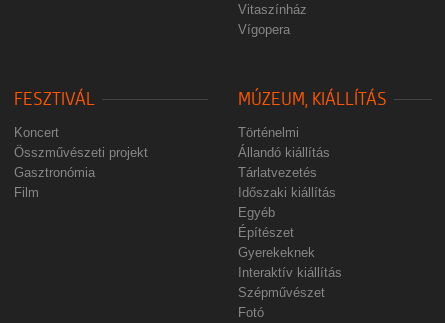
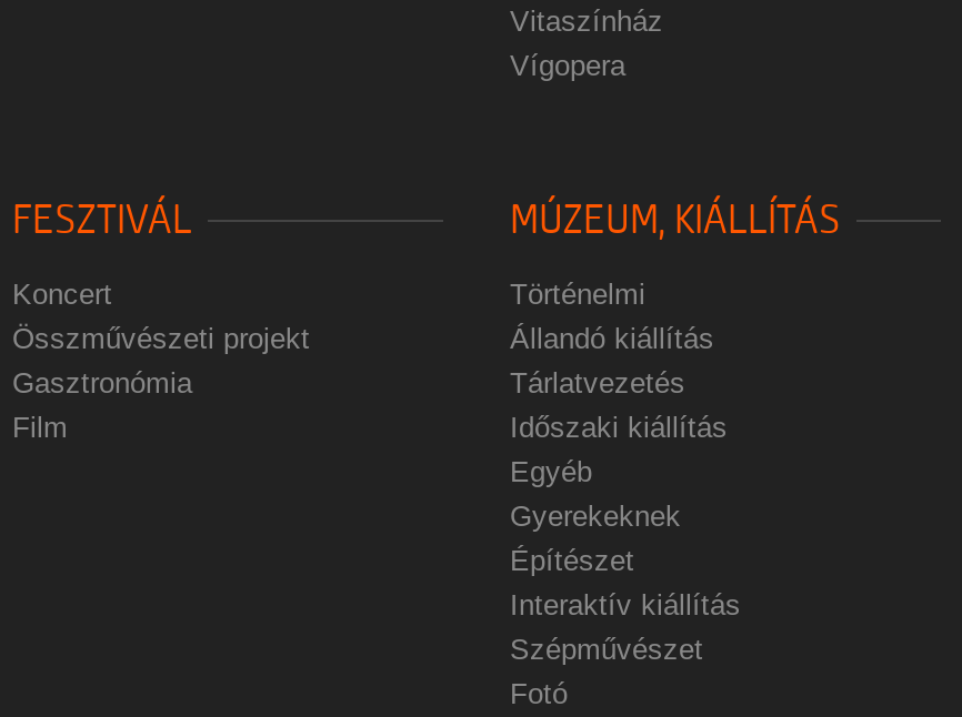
moved down: Építészet

moved up: Gyerekeknek
